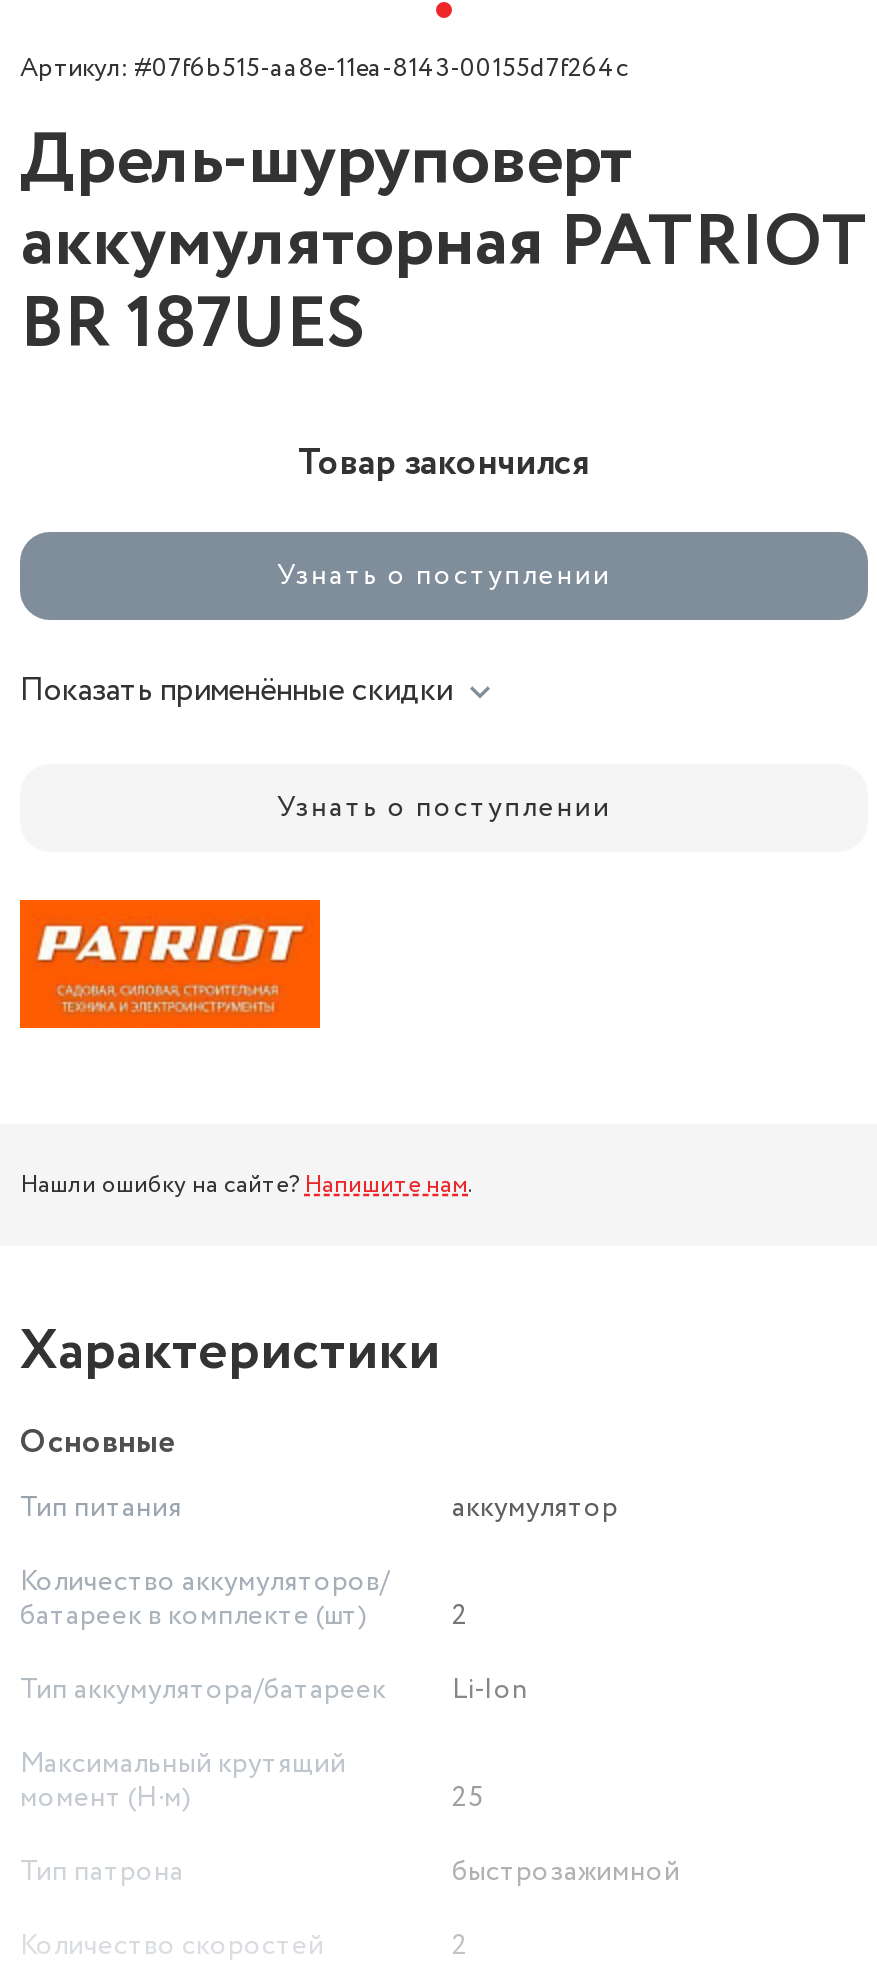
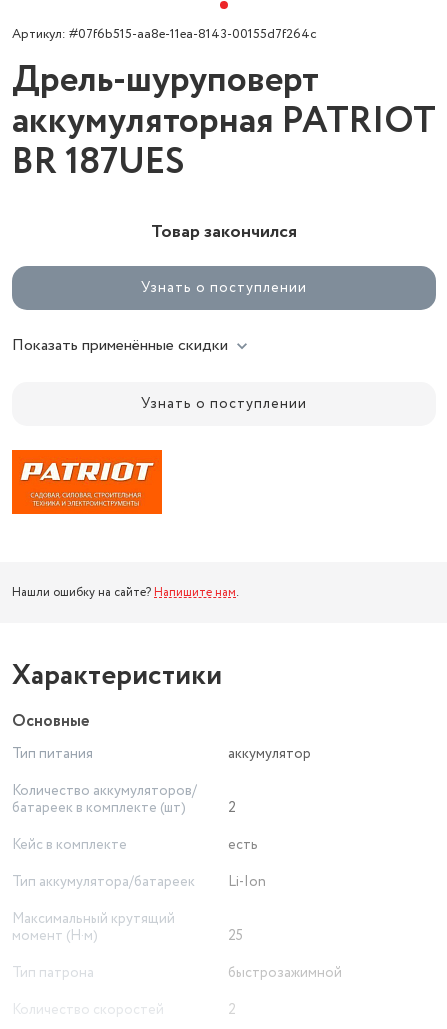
+ Кейс в комплекте
+ есть
